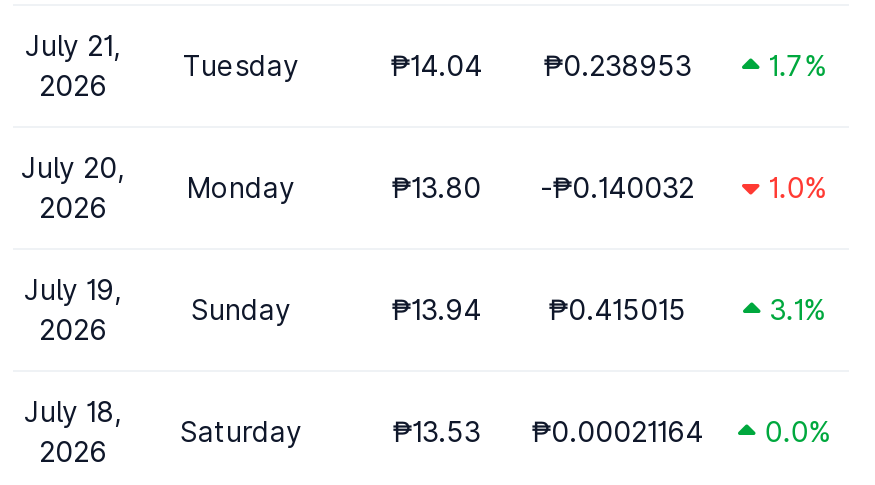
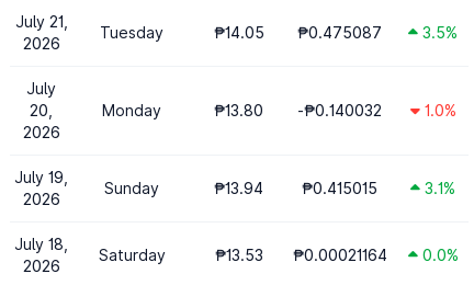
- ₱14.04
- ₱0.238953
- 1.7%
+ ₱14.05
+ ₱0.475087
+ 3.5%
